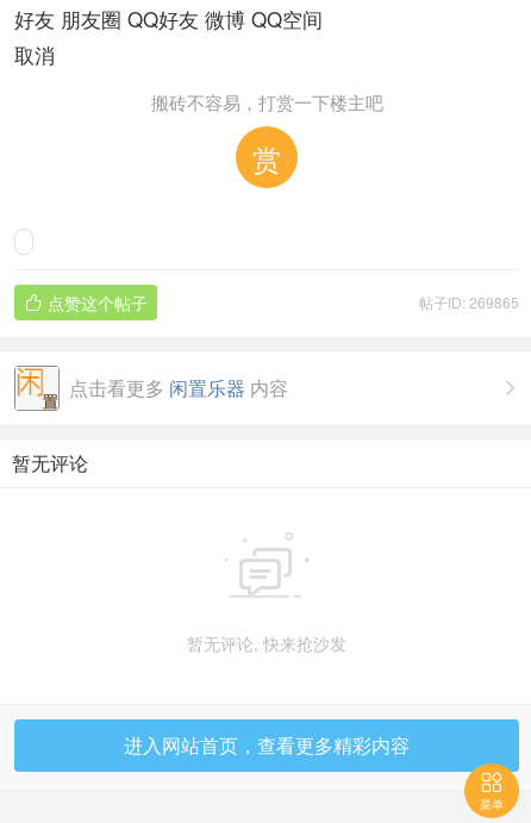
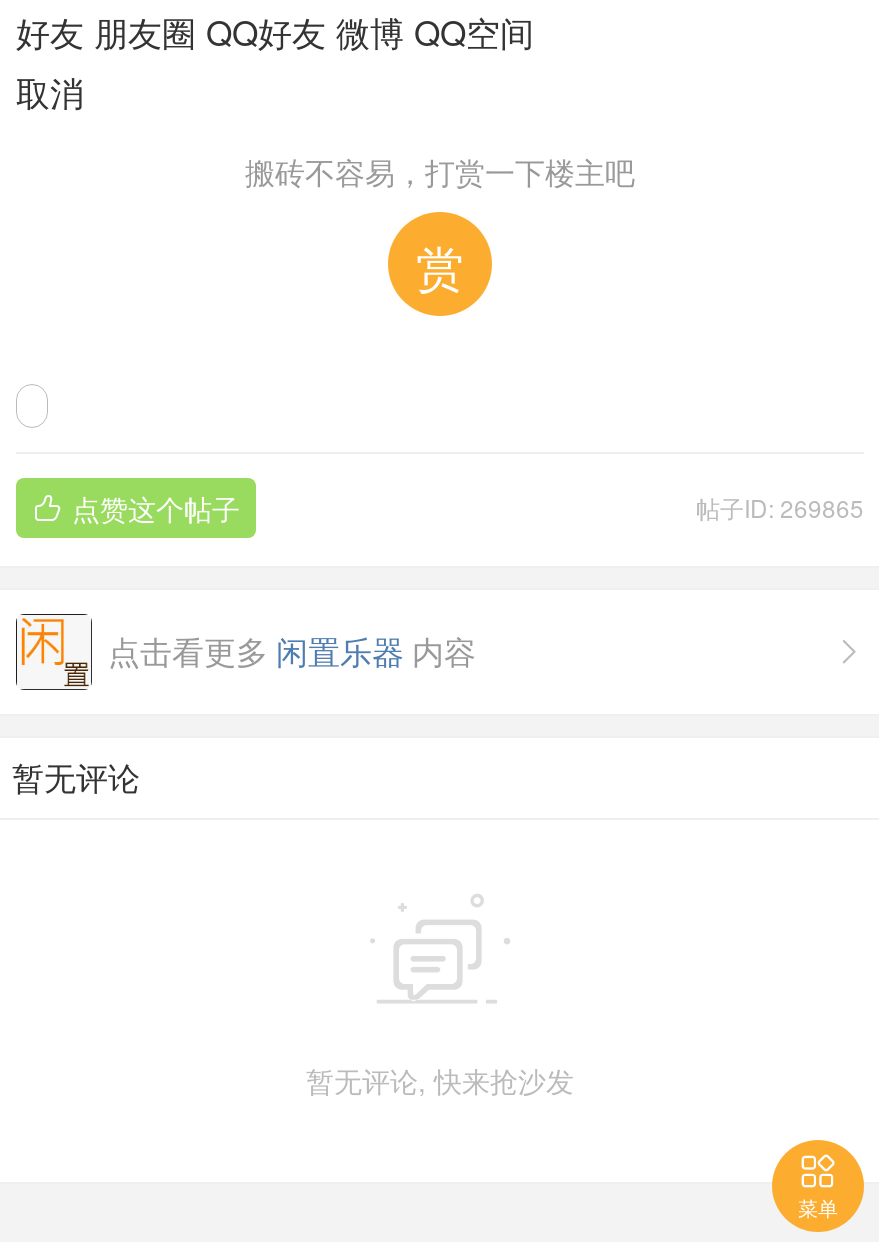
- 进入网站首页，查看更多精彩内容
